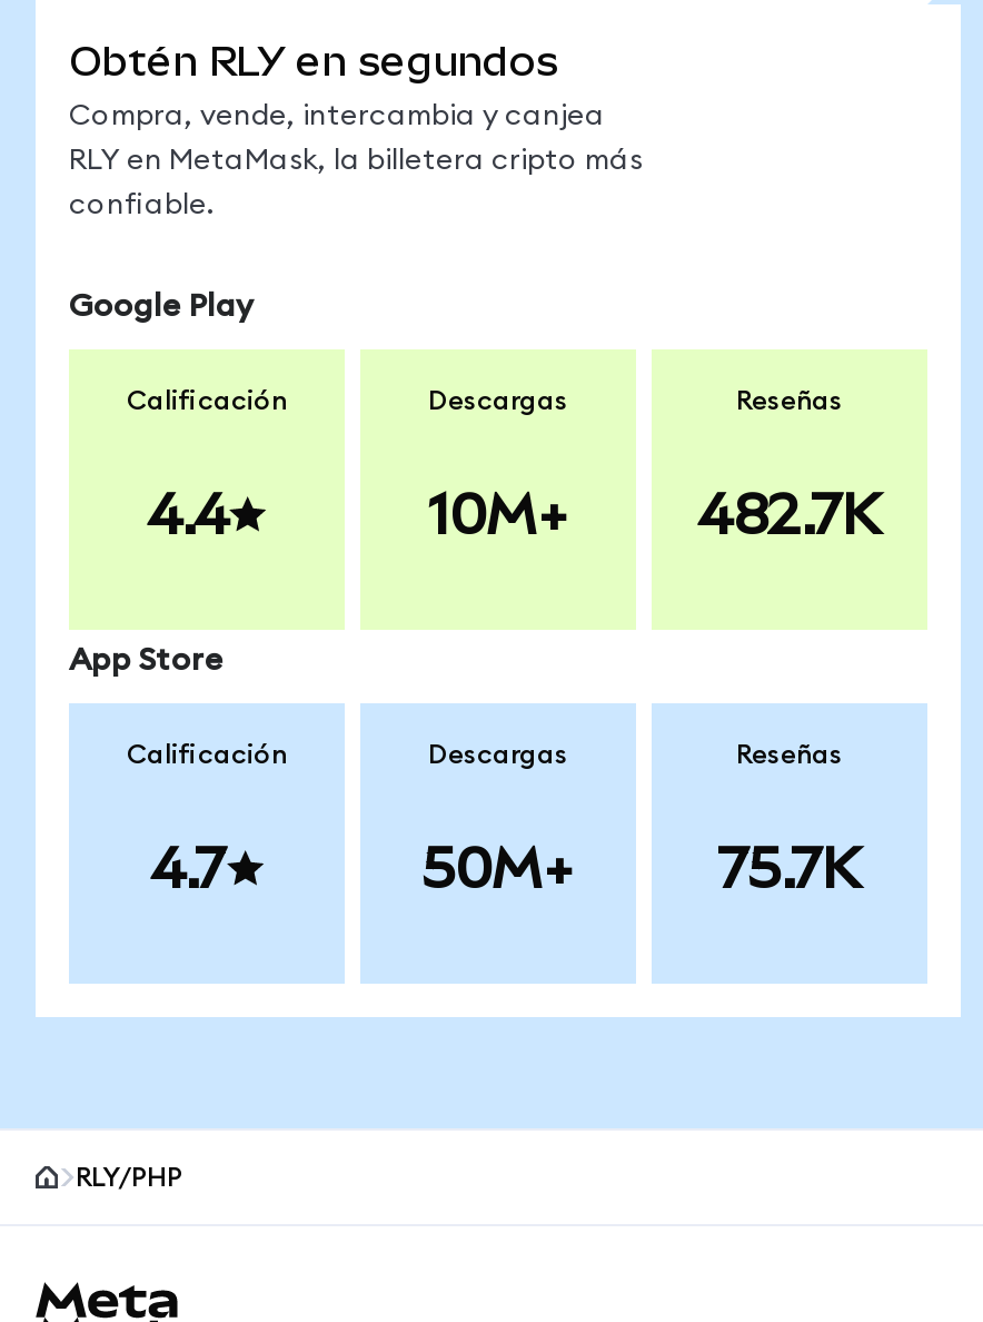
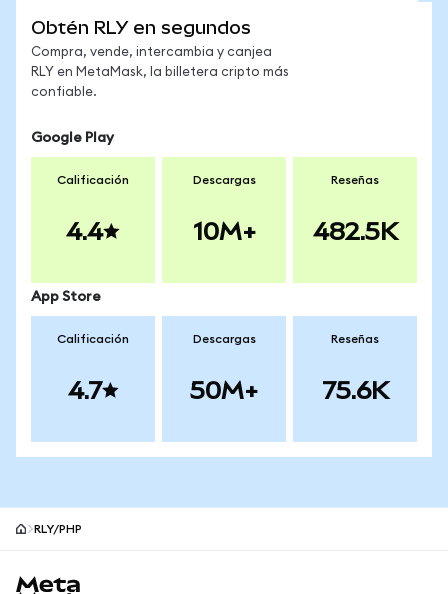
- 482.7K
+ 482.5K

- 75.7K
+ 75.6K
